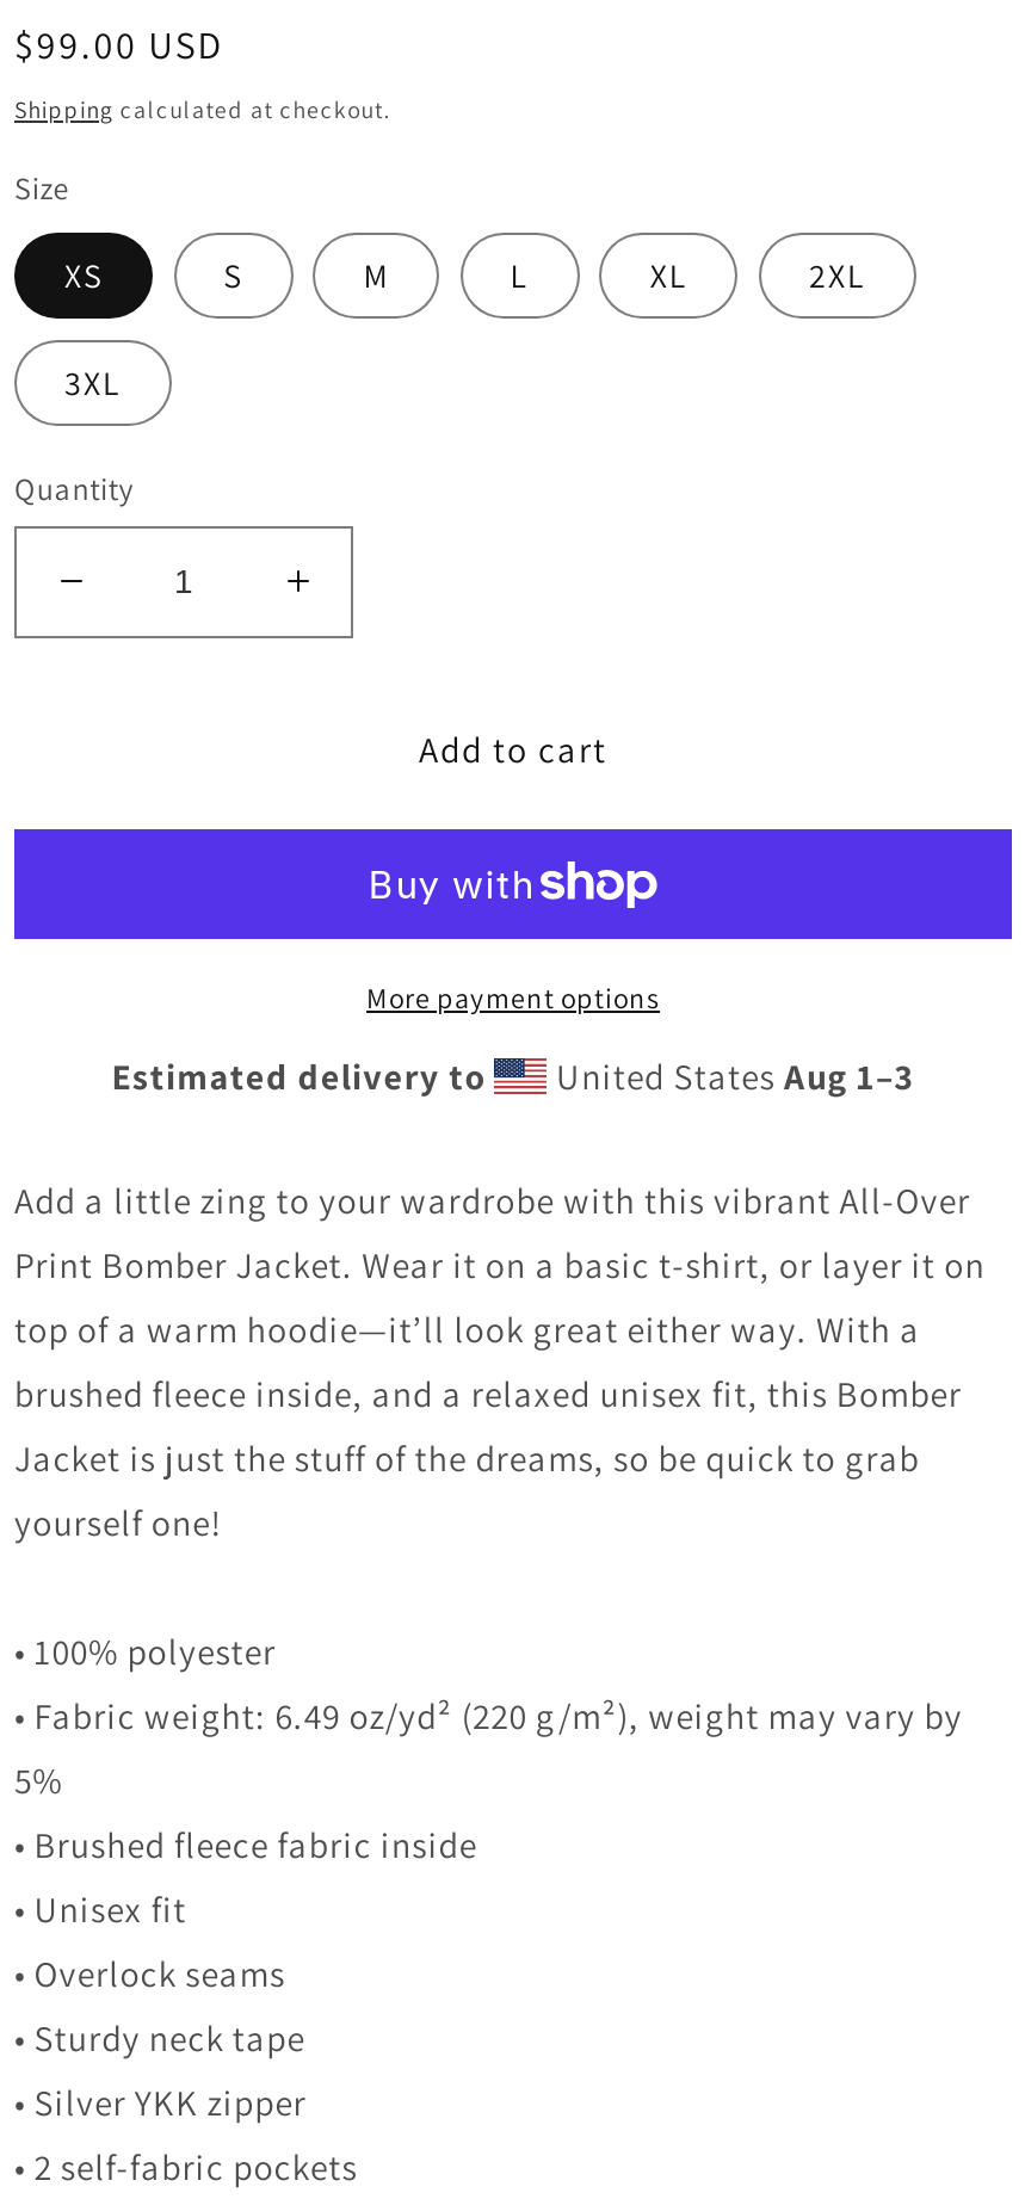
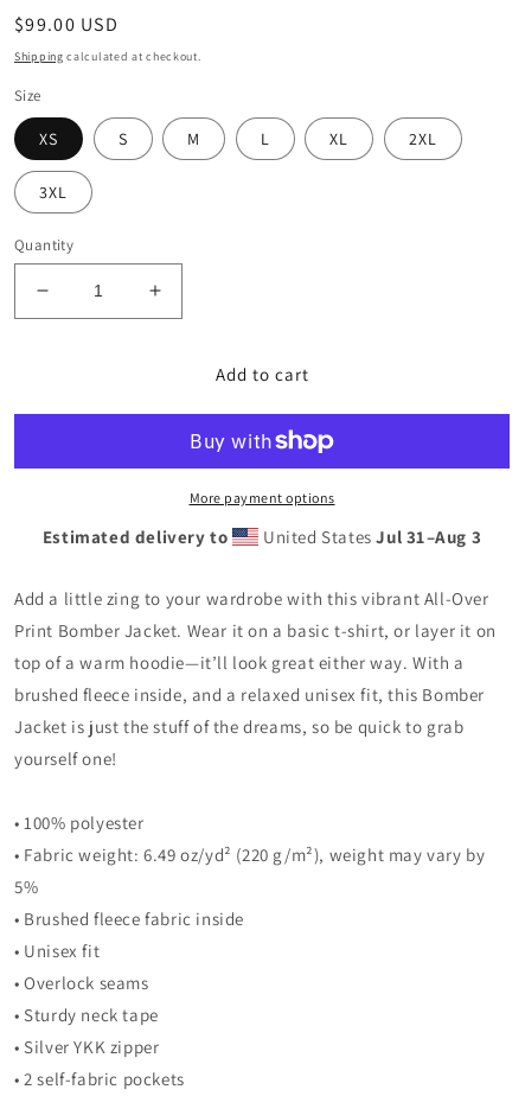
- United States Aug 1–3
+ United States Jul 31–Aug 3
